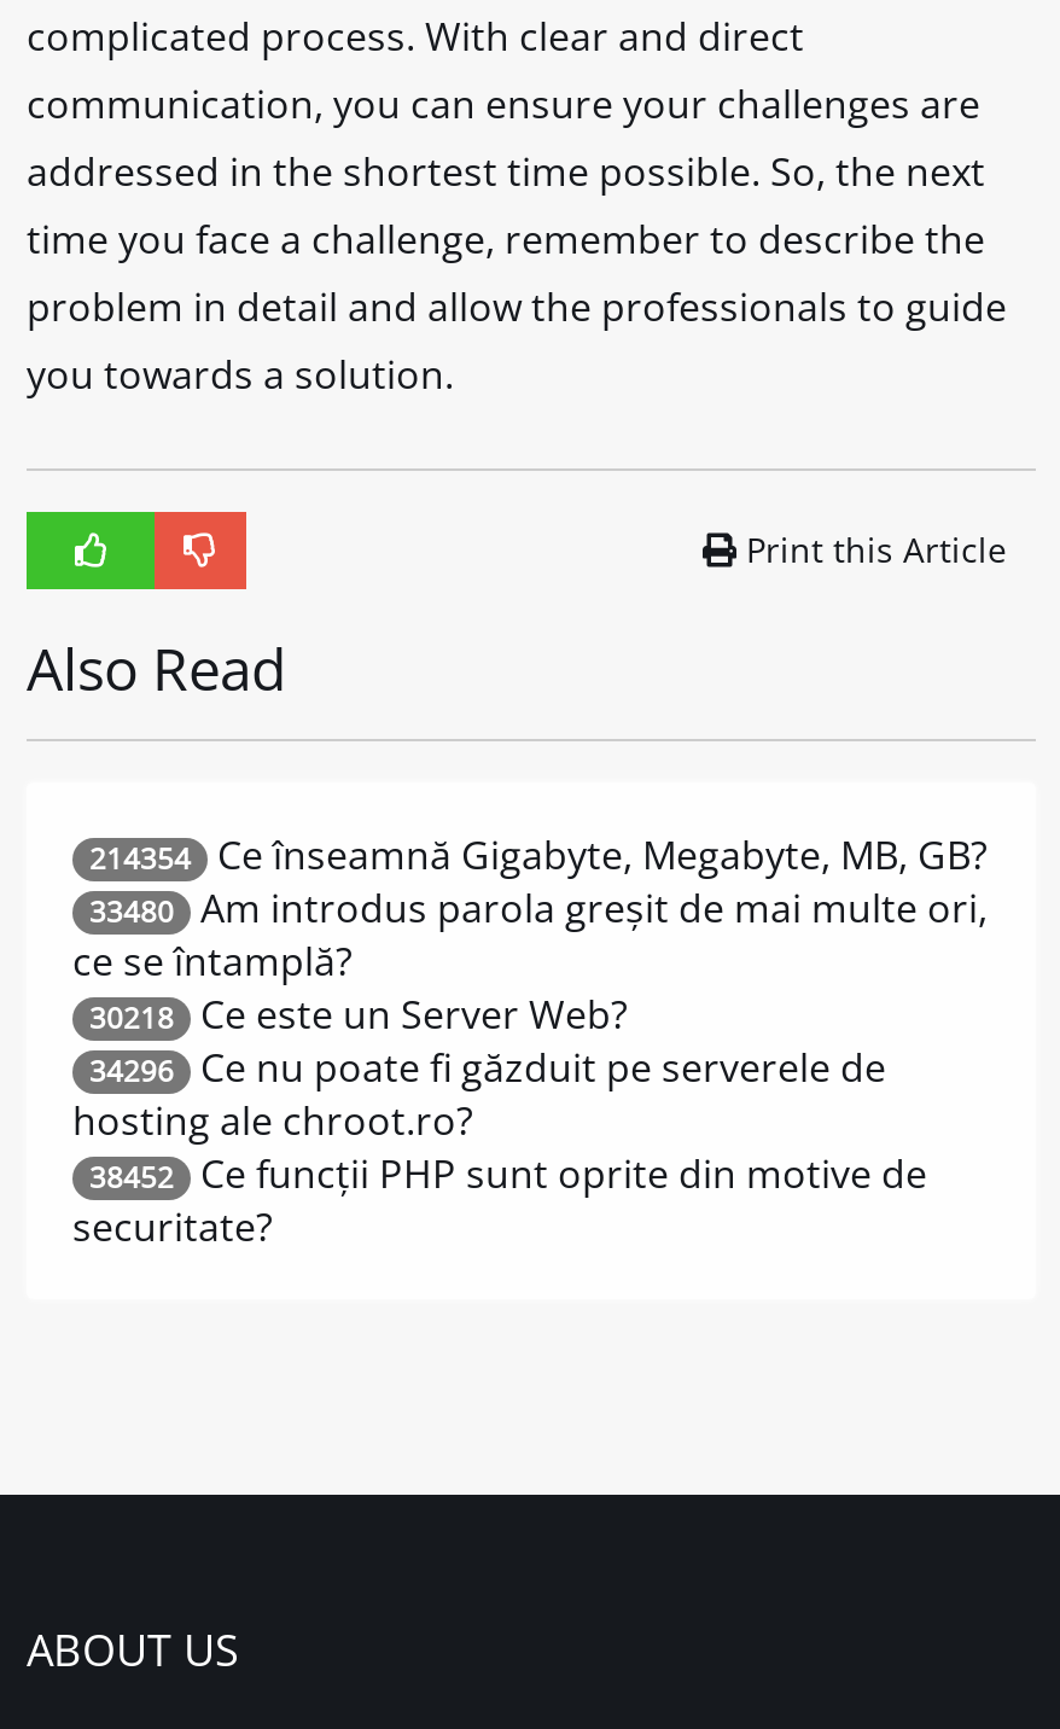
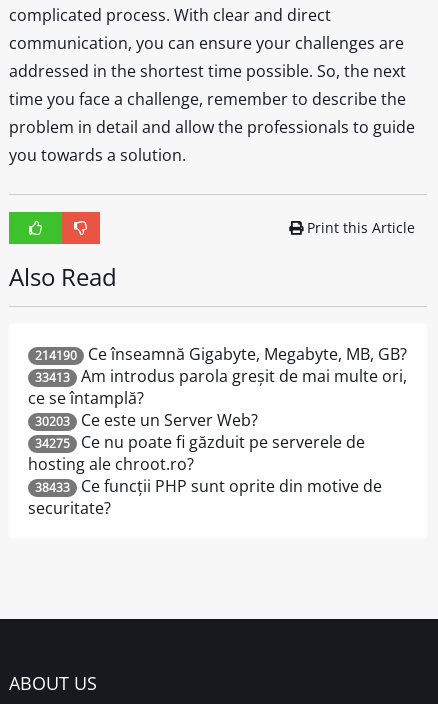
- 214354 Ce înseamnă Gigabyte, Megabyte, MB, GB?
+ 214190 Ce înseamnă Gigabyte, Megabyte, MB, GB?

- 33480 Am introdus parola greșit de mai multe ori,
+ 33413 Am introdus parola greșit de mai multe ori,

- 30218 Ce este un Server Web?
+ 30203 Ce este un Server Web?

- 34296 Ce nu poate fi găzduit pe serverele de
+ 34275 Ce nu poate fi găzduit pe serverele de

- 38452 Ce funcții PHP sunt oprite din motive de
+ 38433 Ce funcții PHP sunt oprite din motive de
